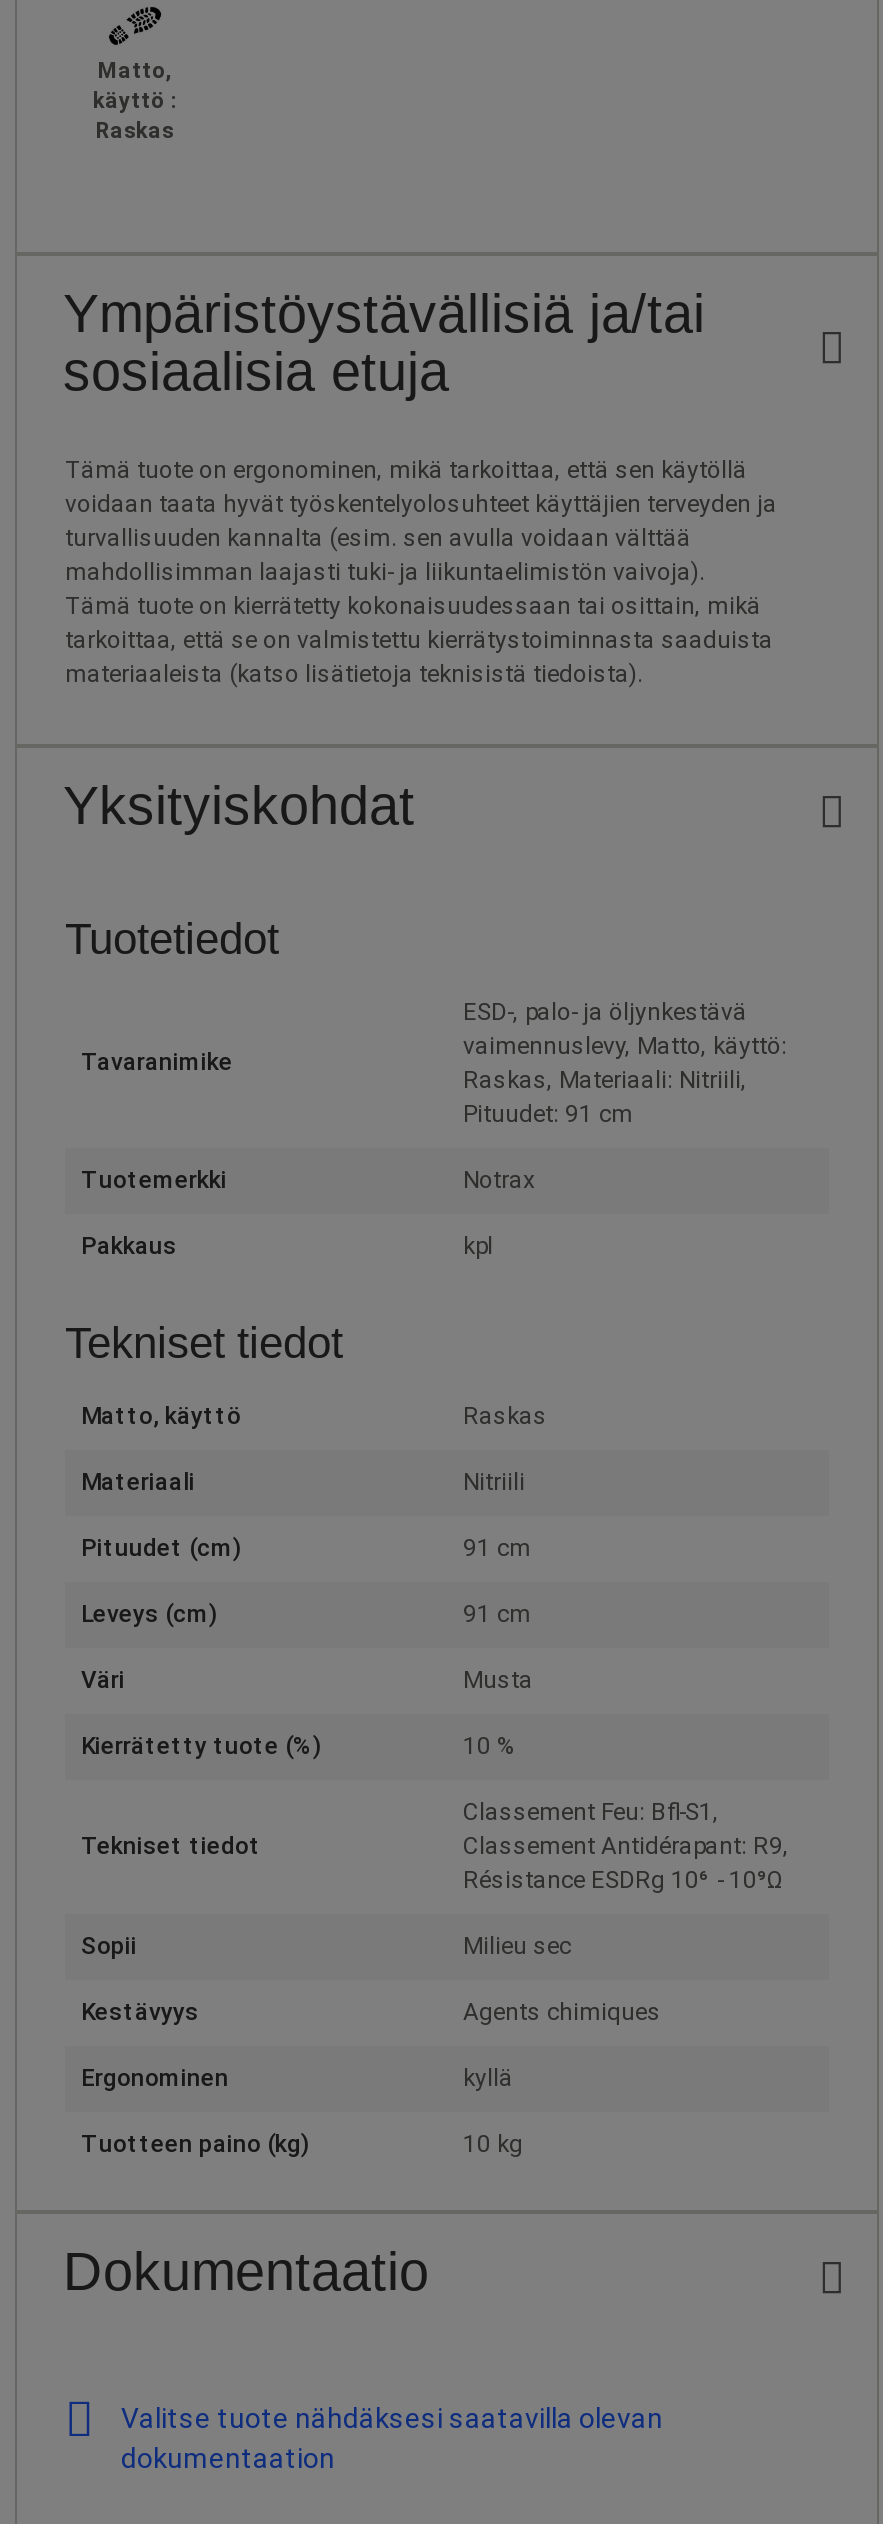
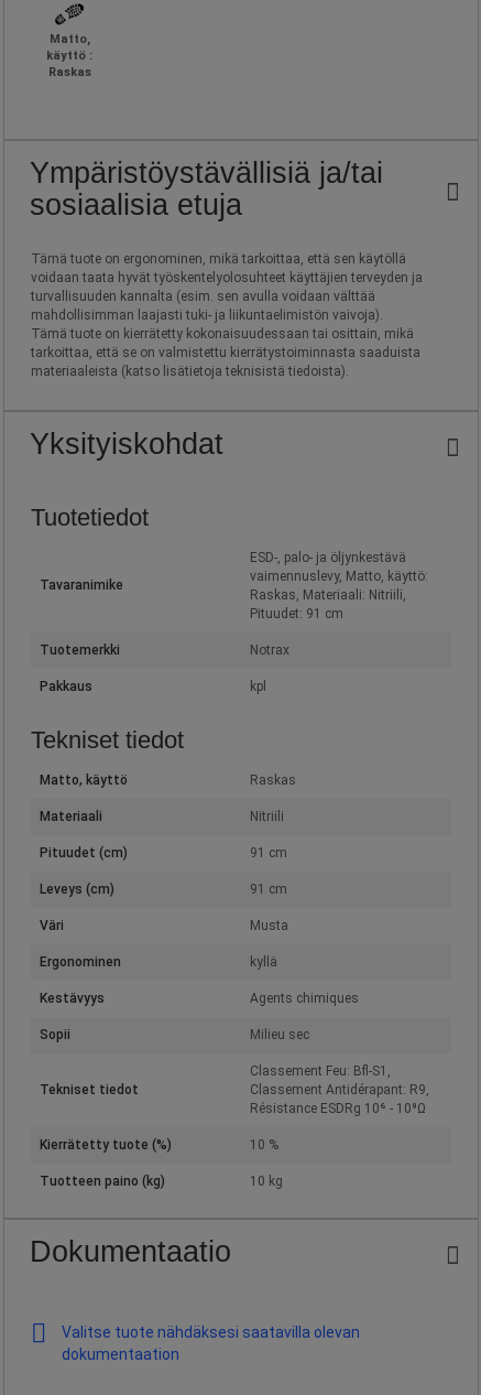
moved down: Kierrätetty tuote (%) | 10 %

moved down: Tekniset tiedot | Classement Feu: Bfl-S1, | Classement Antidérapant: R9,

moved up: Ergonominen | kyllä | Kestävyys | Agents chimiques | Sopii | Milieu sec
